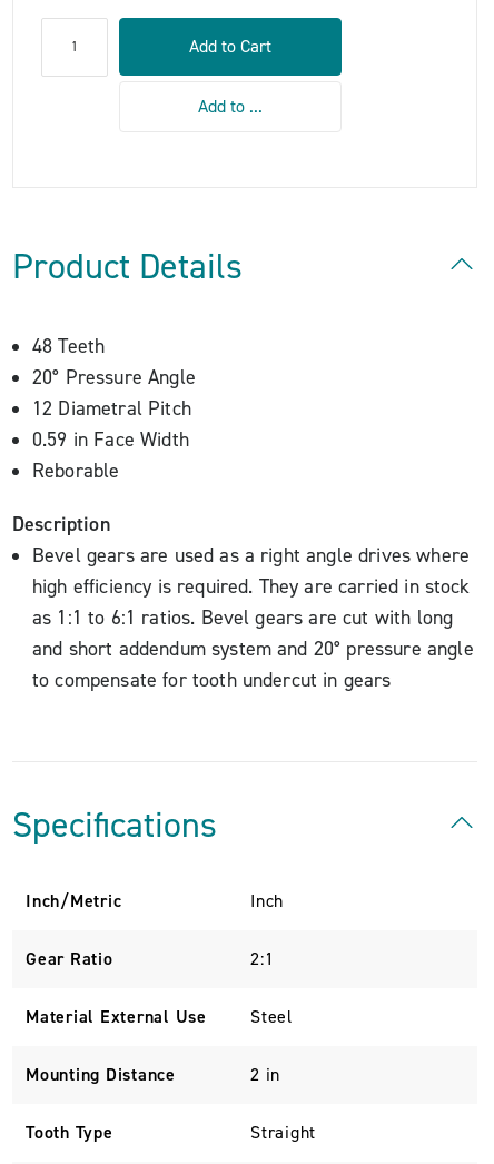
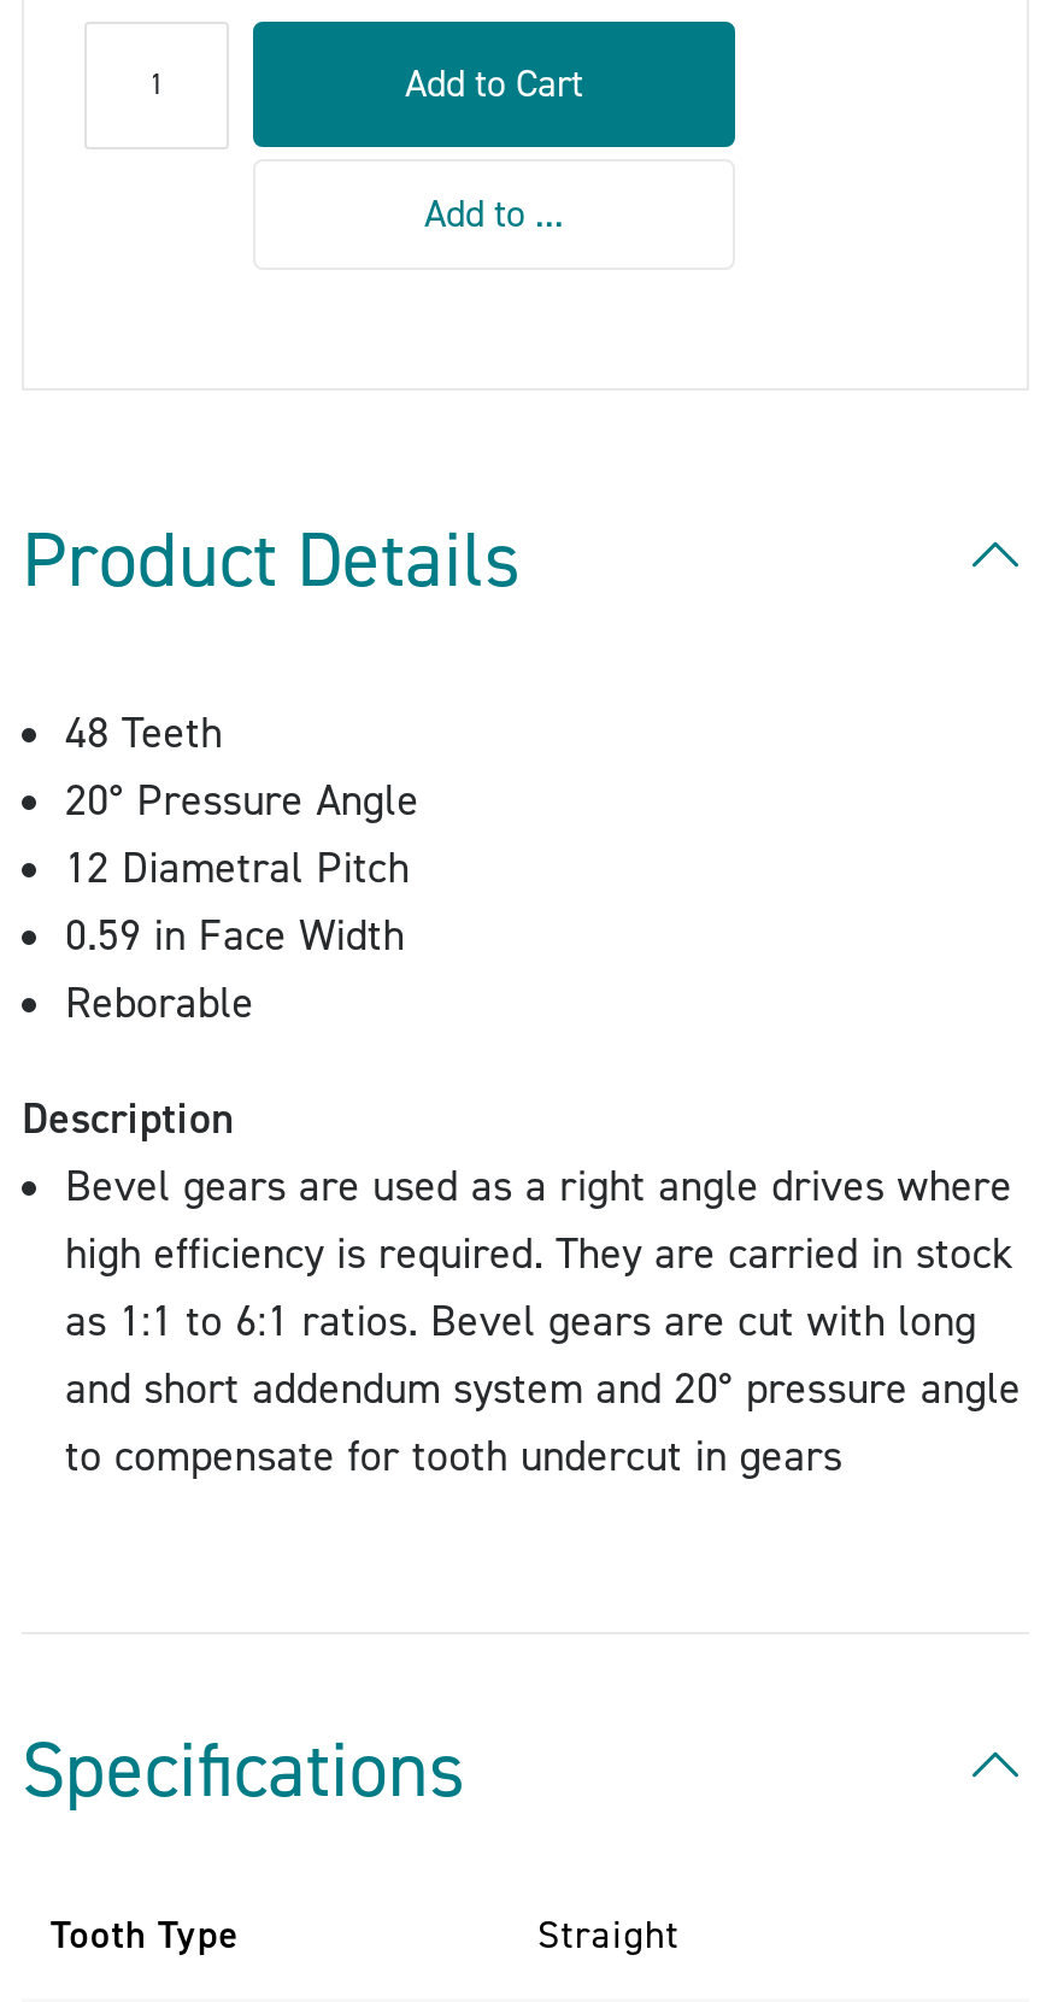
- Inch/Metric
- Inch
- Gear Ratio
- 2:1
- Material External Use
- Steel
- Mounting Distance
- 2 in
